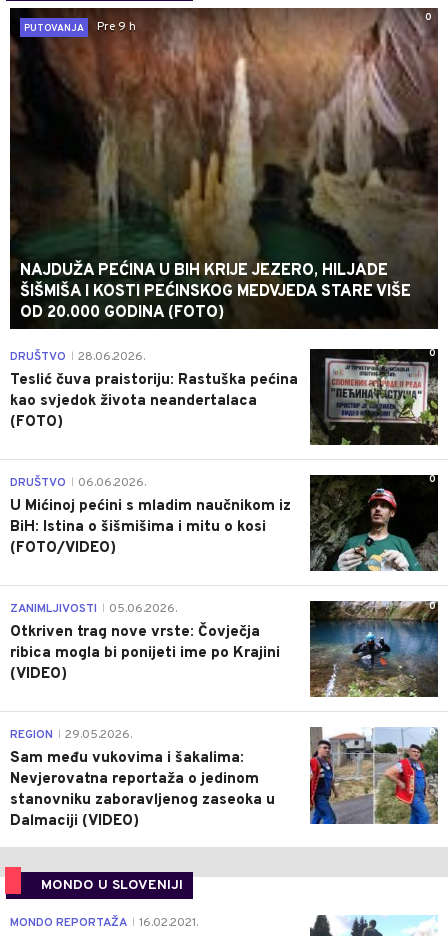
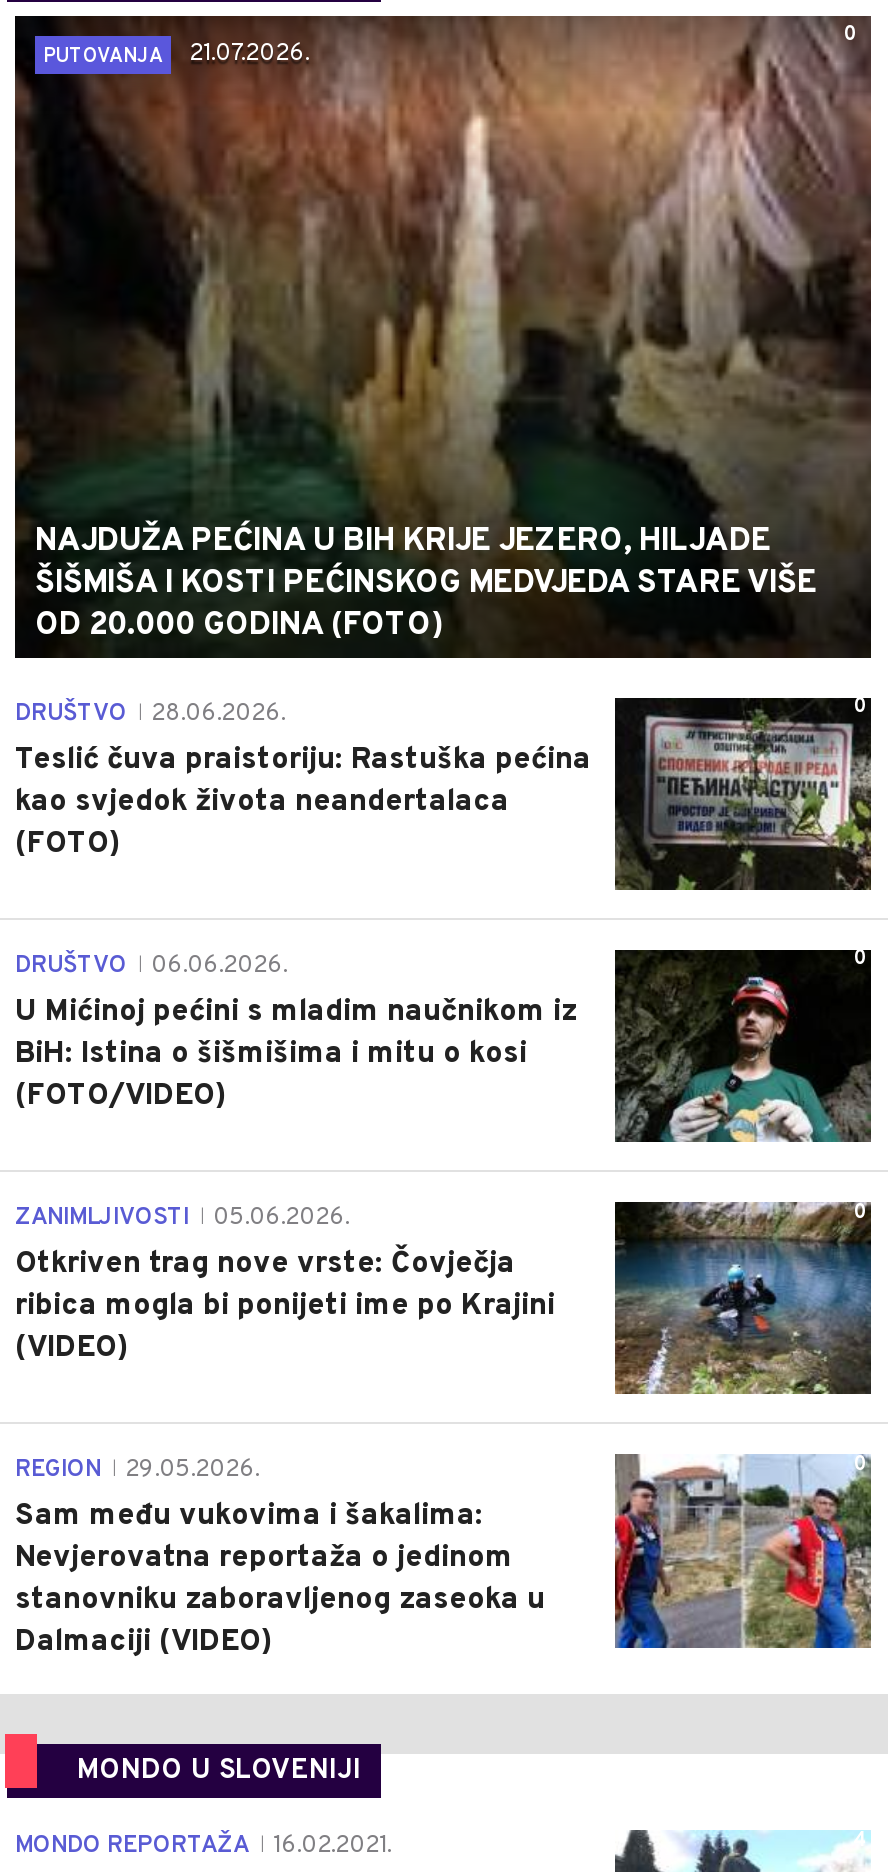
- PUTOVANJA Pre 9 h
+ PUTOVANJA 21.07.2026.
